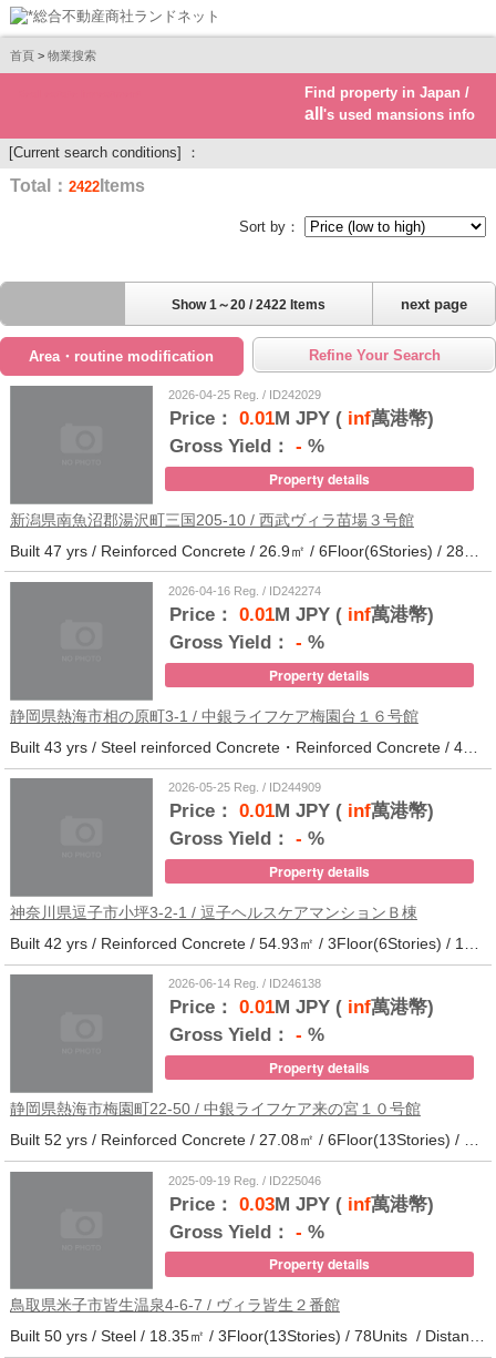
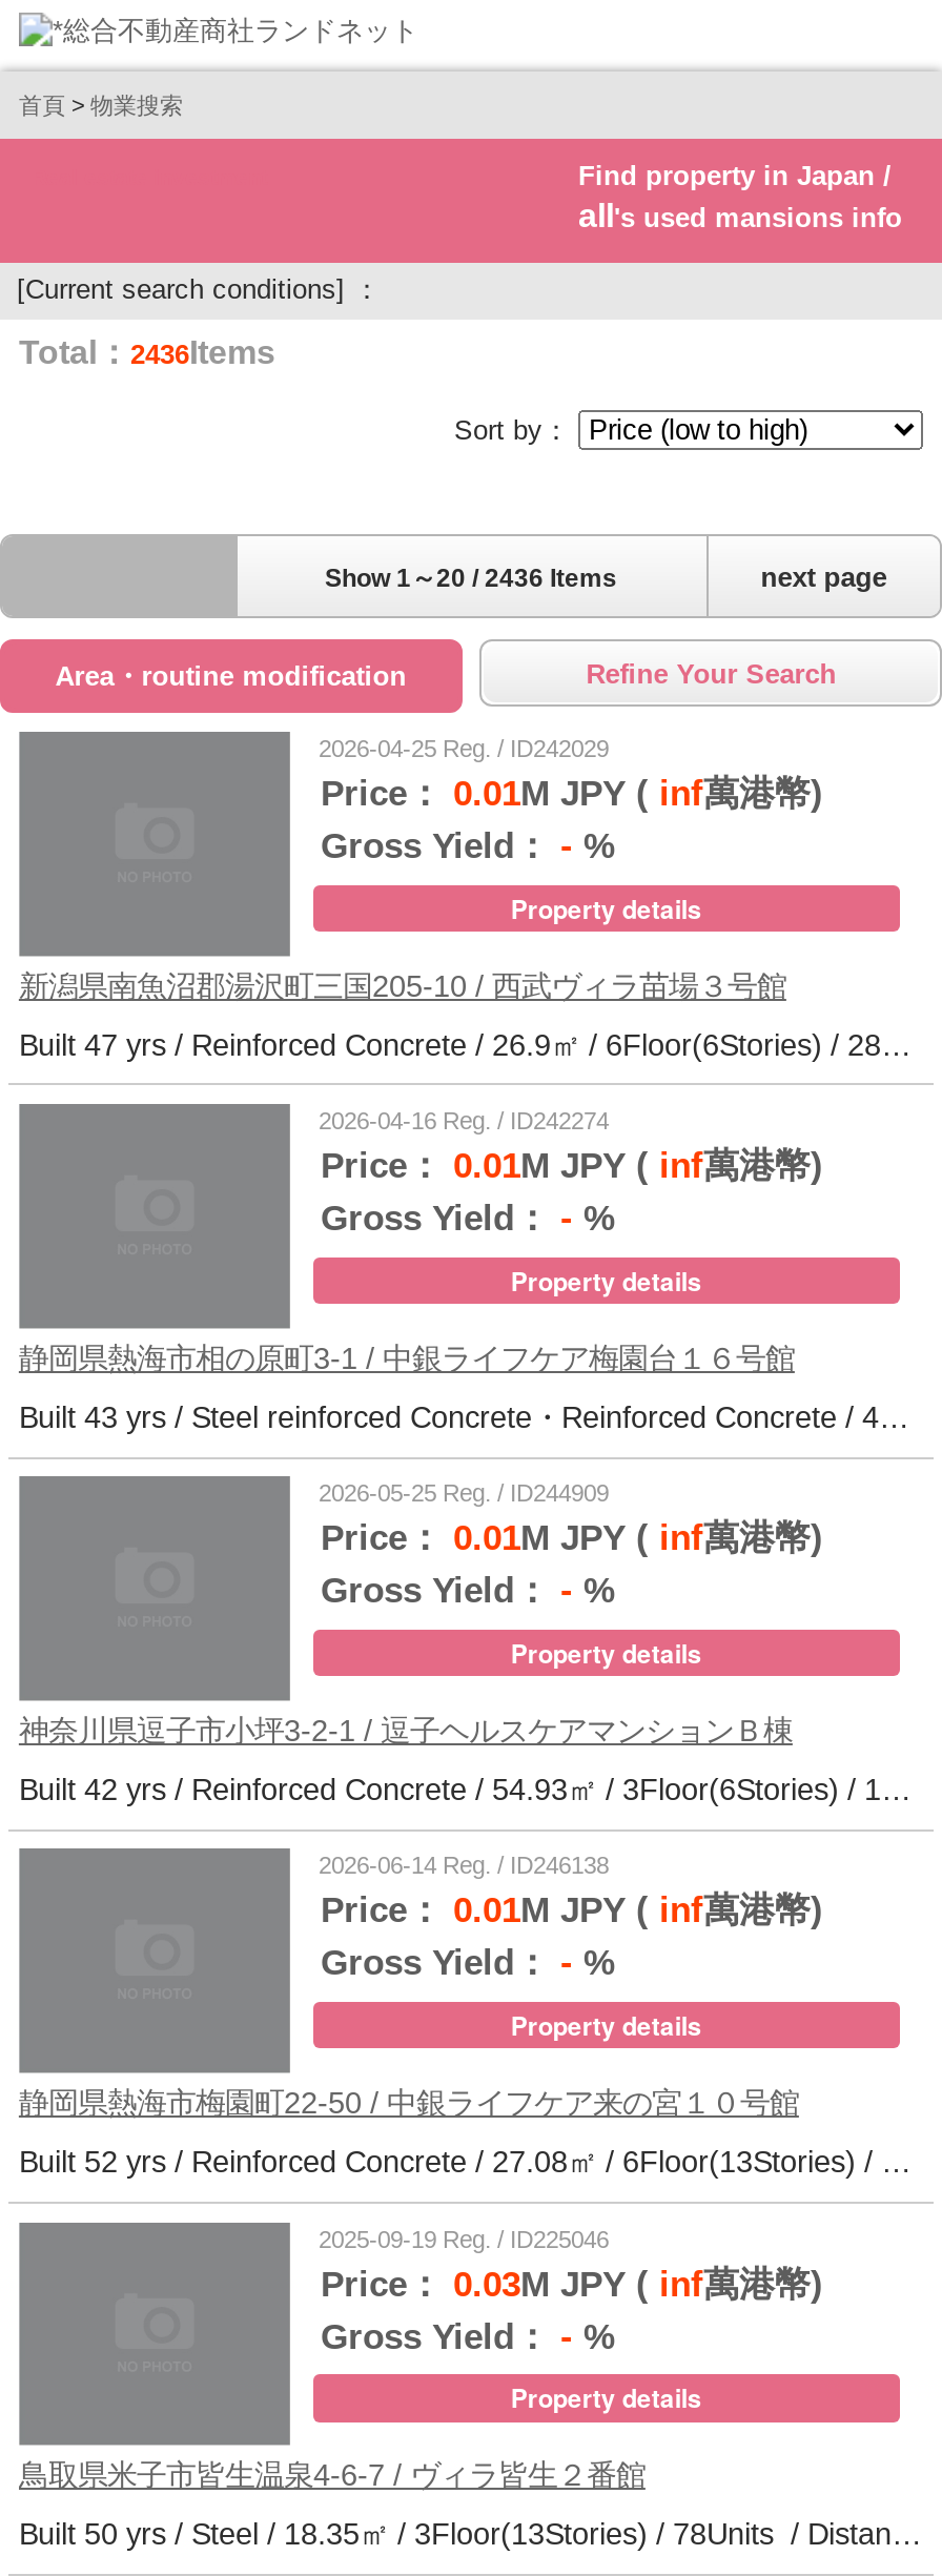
- Total：2422Items
+ Total：2436Items

- Show 1～20 / 2422 Items
+ Show 1～20 / 2436 Items
